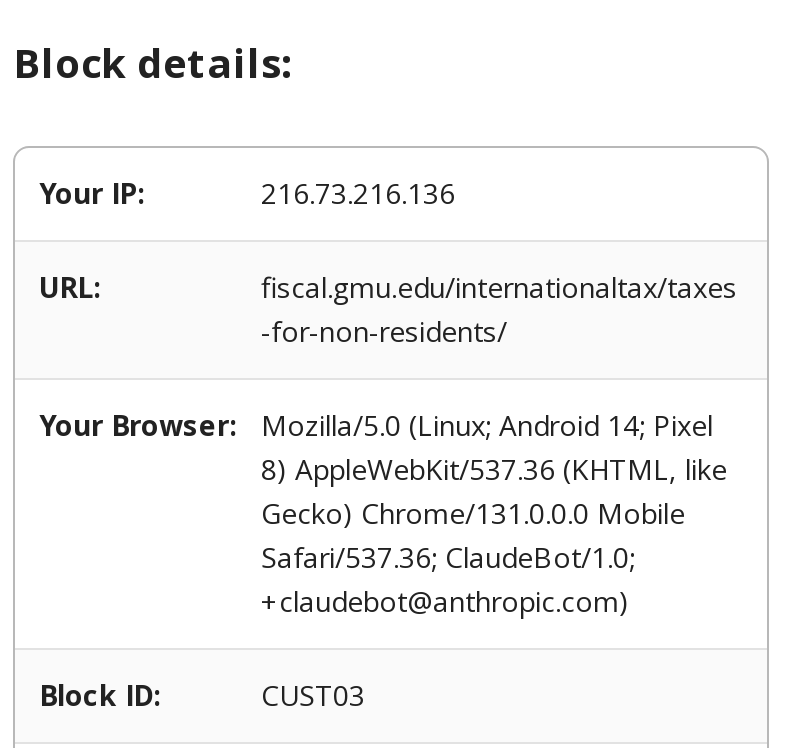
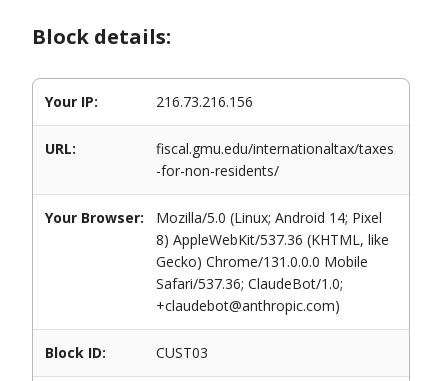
- 216.73.216.136
+ 216.73.216.156
